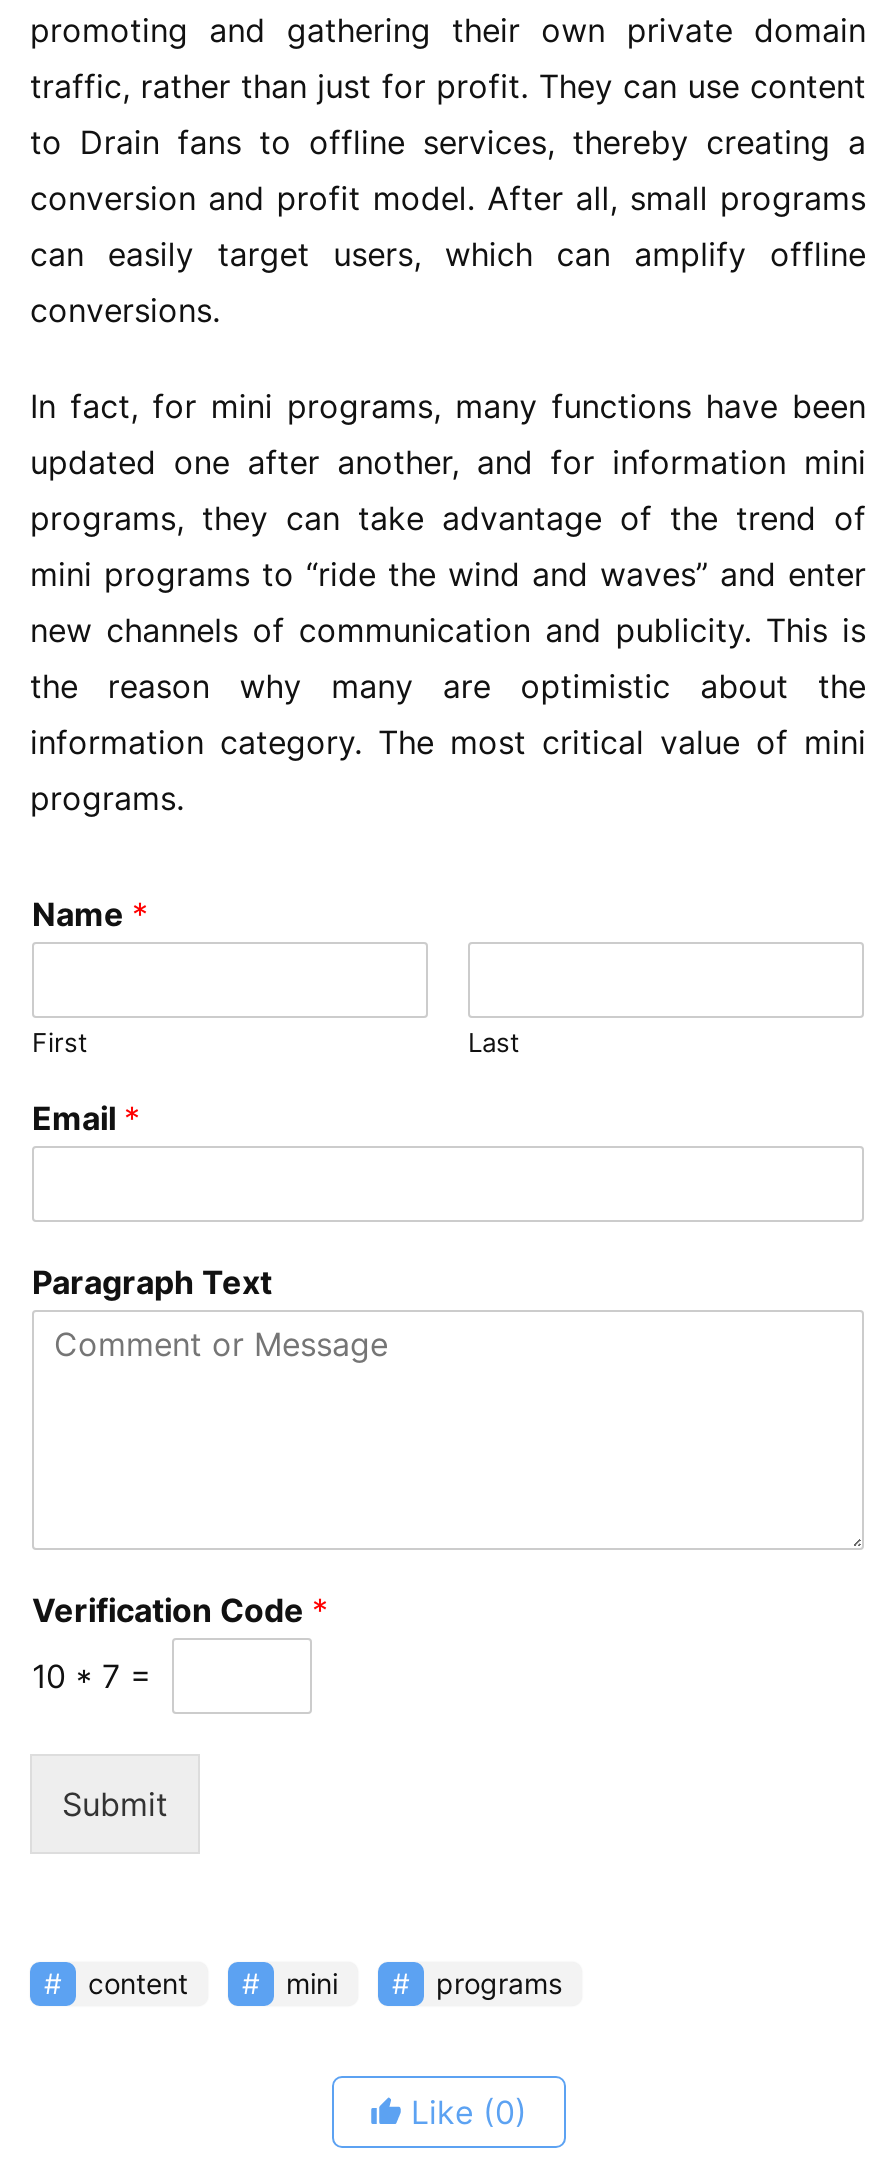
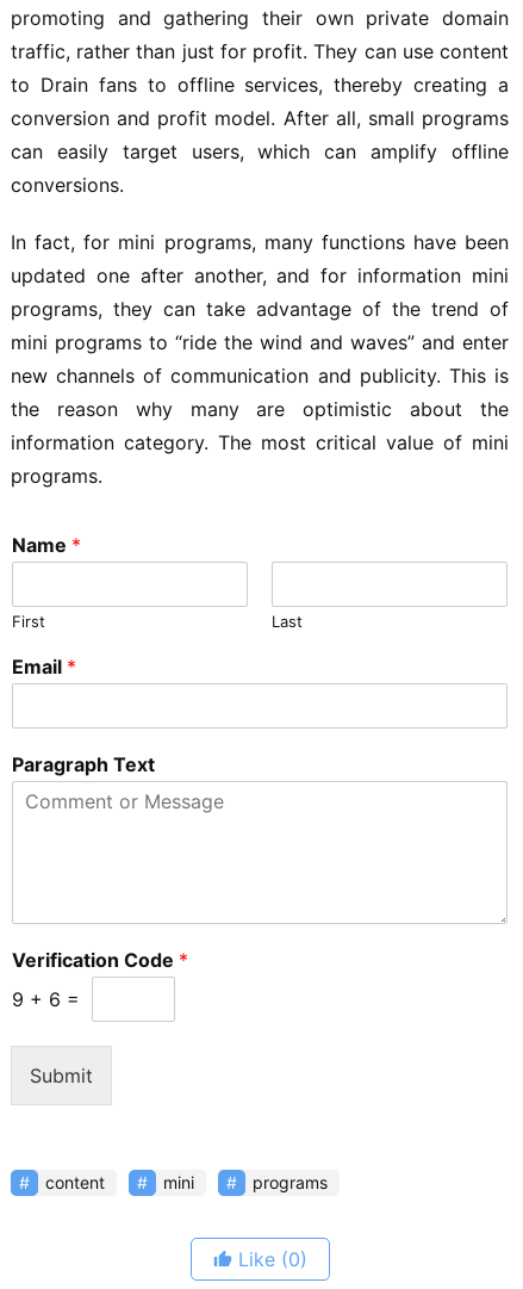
- 10 * 7 =
+ 9 + 6 =
